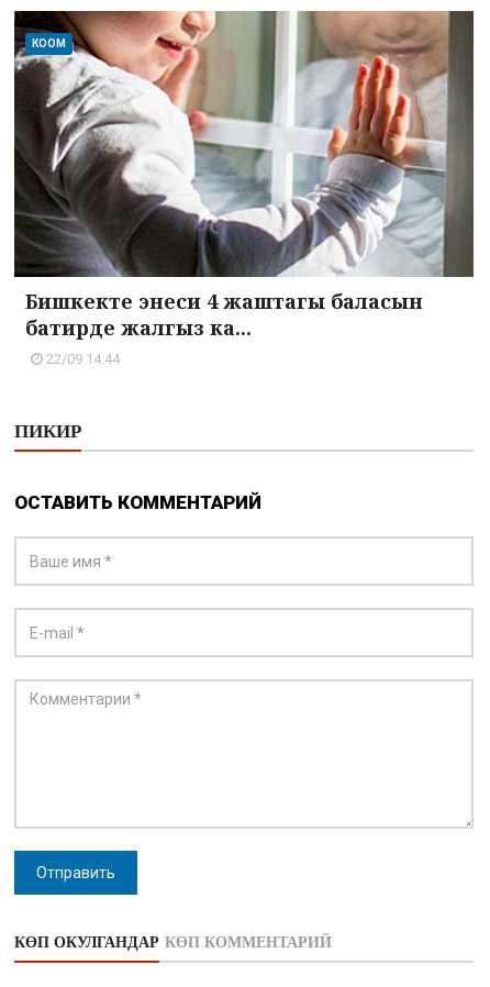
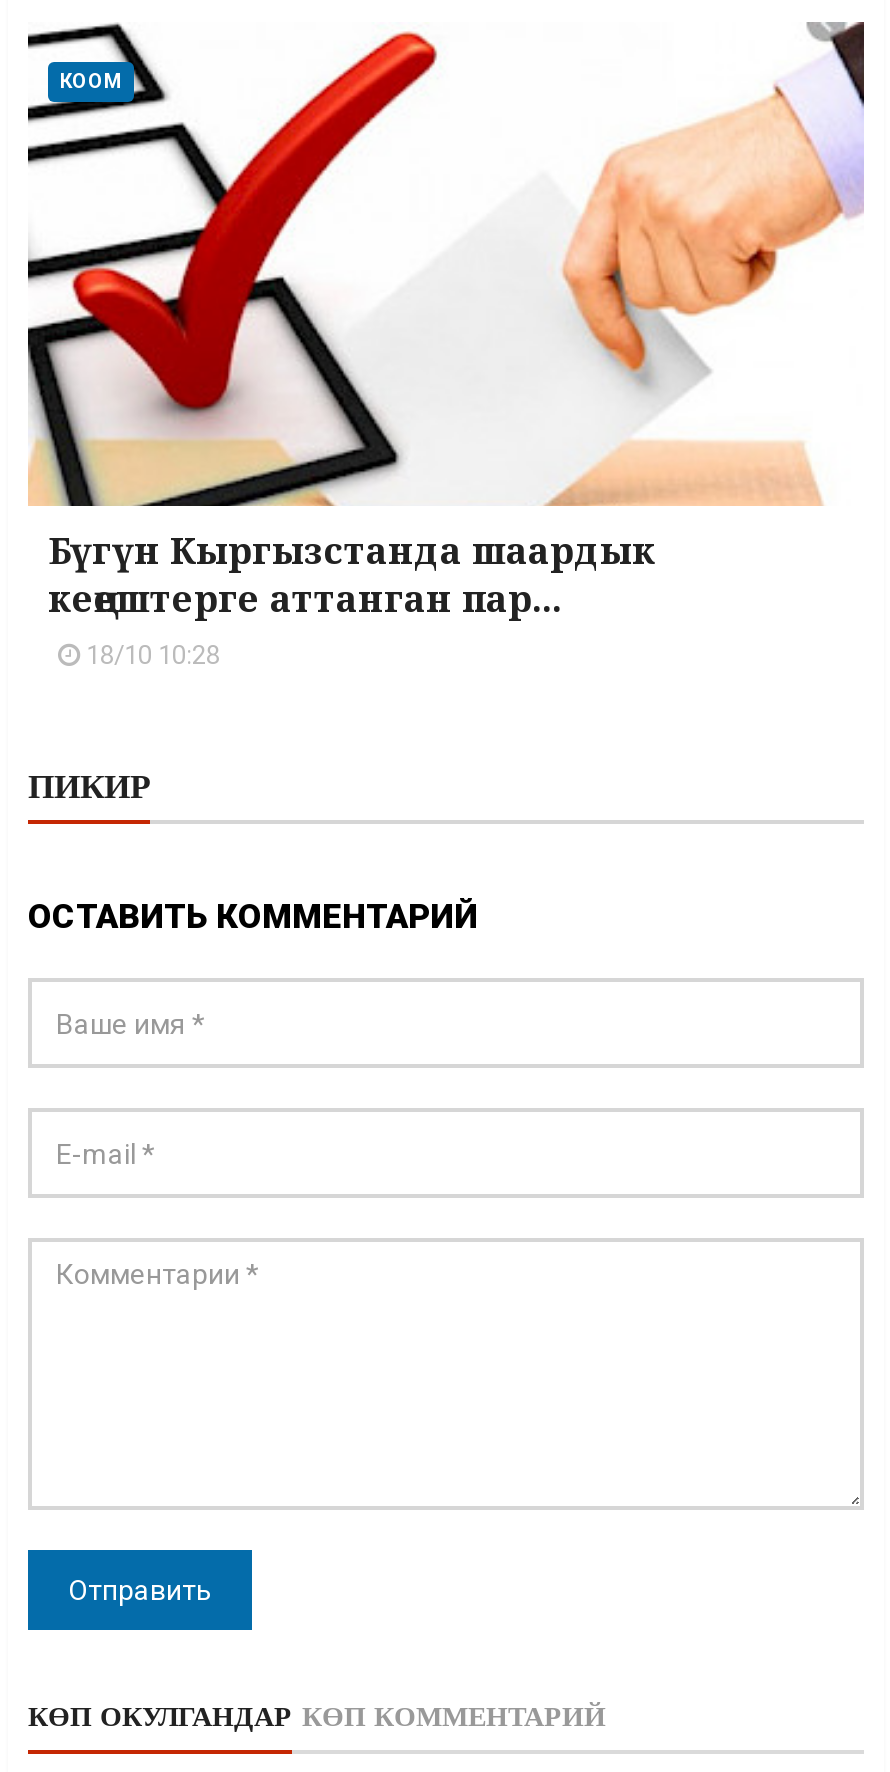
- [image]
- Бишкекте энеси 4 жаштагы баласын
- батирде жалгыз ка...
- 22/09 14:44
+ [image]
+ Бүгүн Кыргызстанда шаардык
+ кеңештерге аттанган пар...
+ 18/10 10:28
